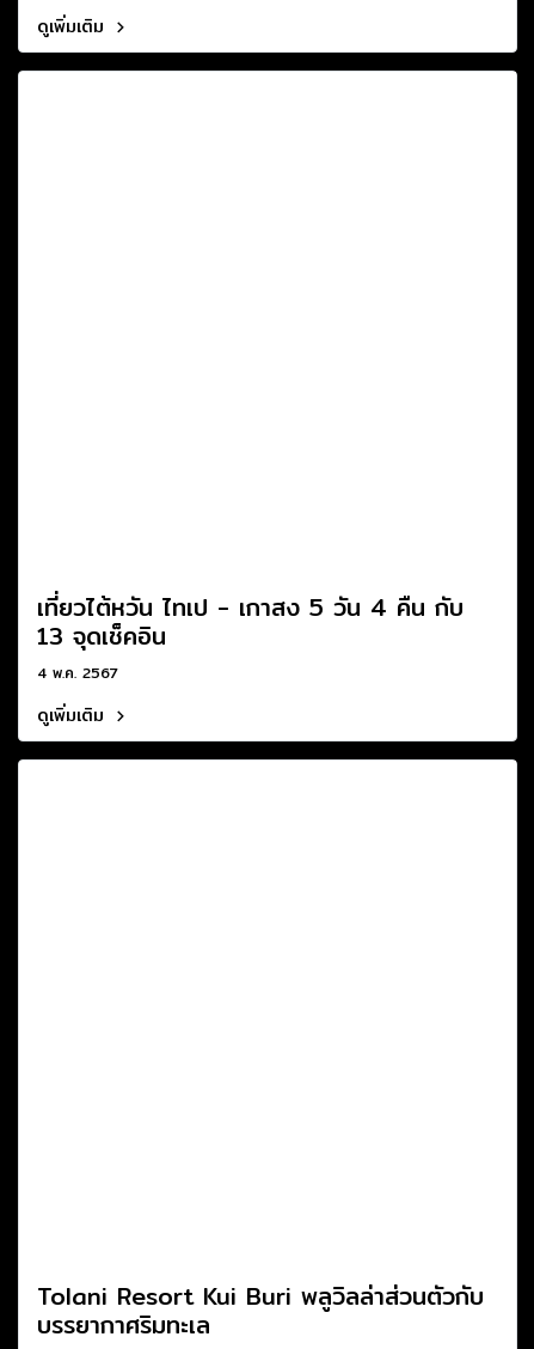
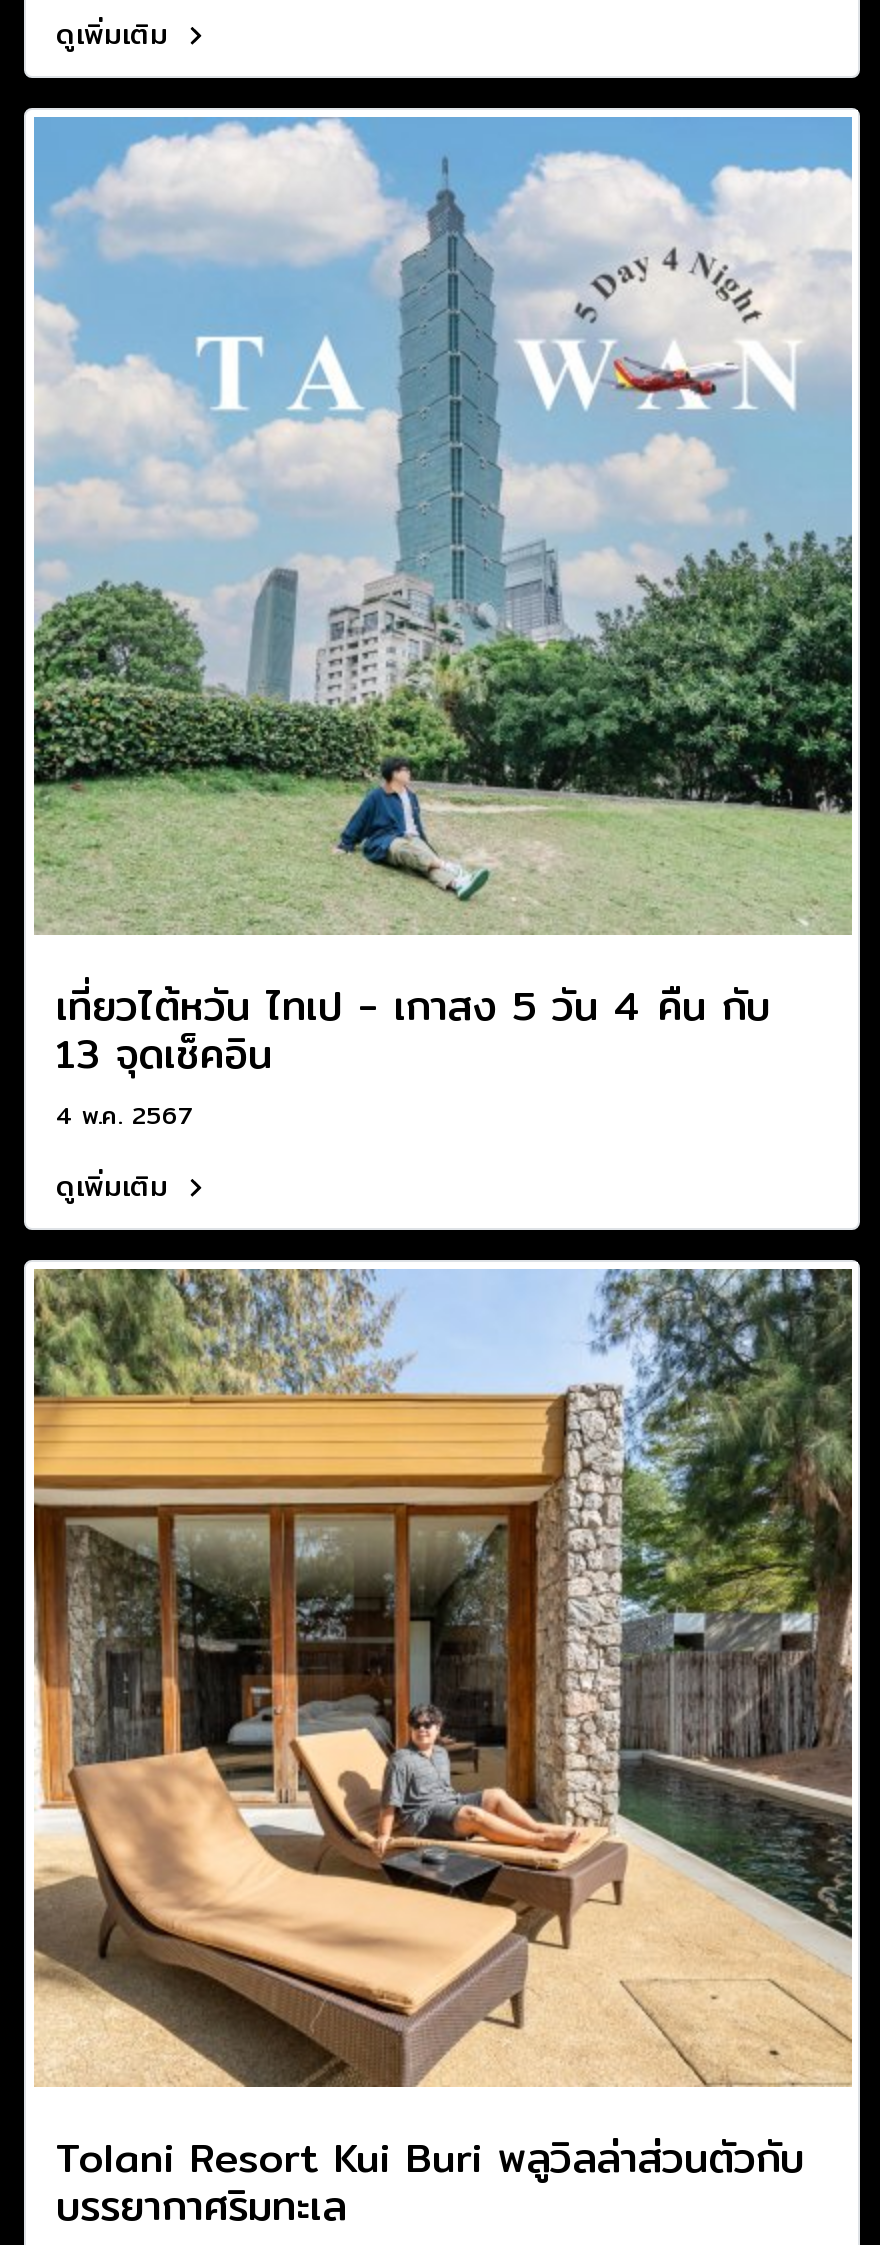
+ [image]

+ [image]
